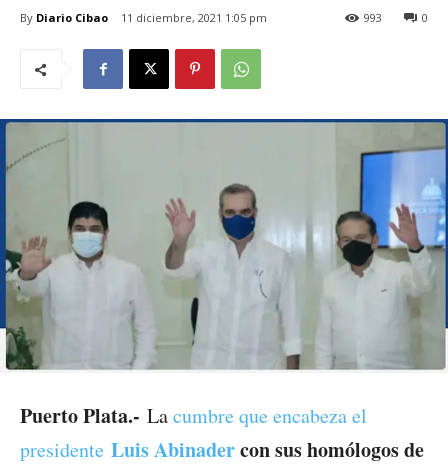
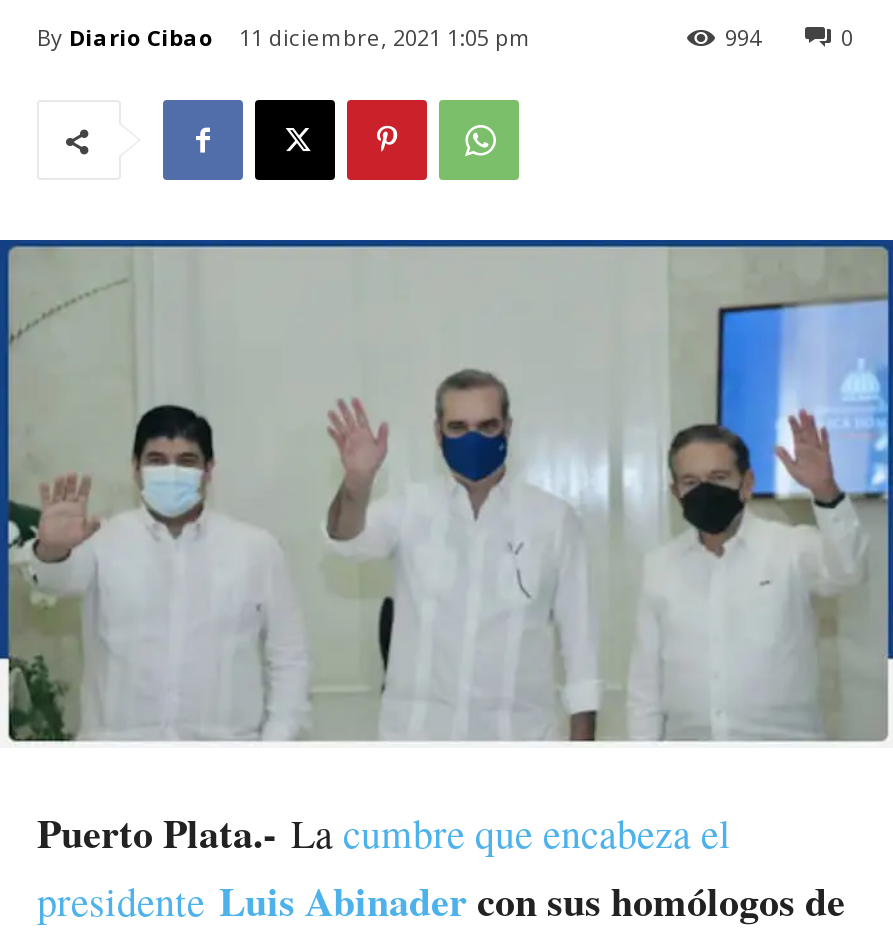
- 993
+ 994
